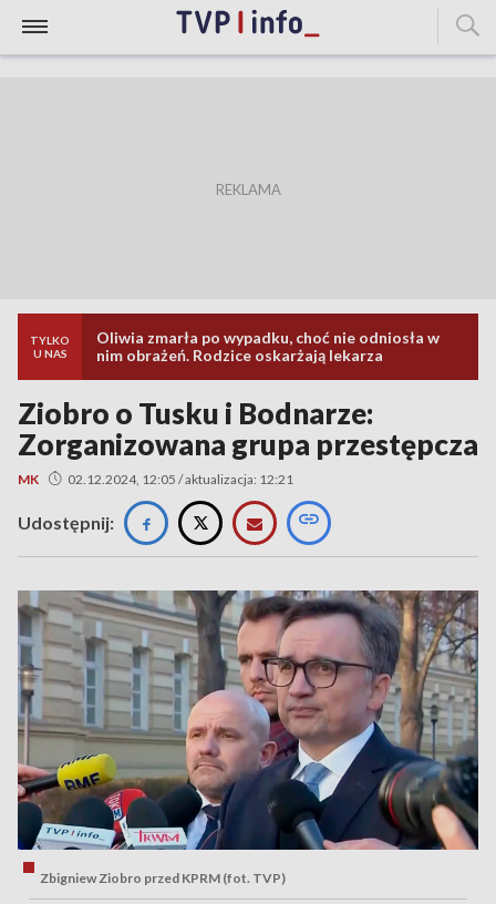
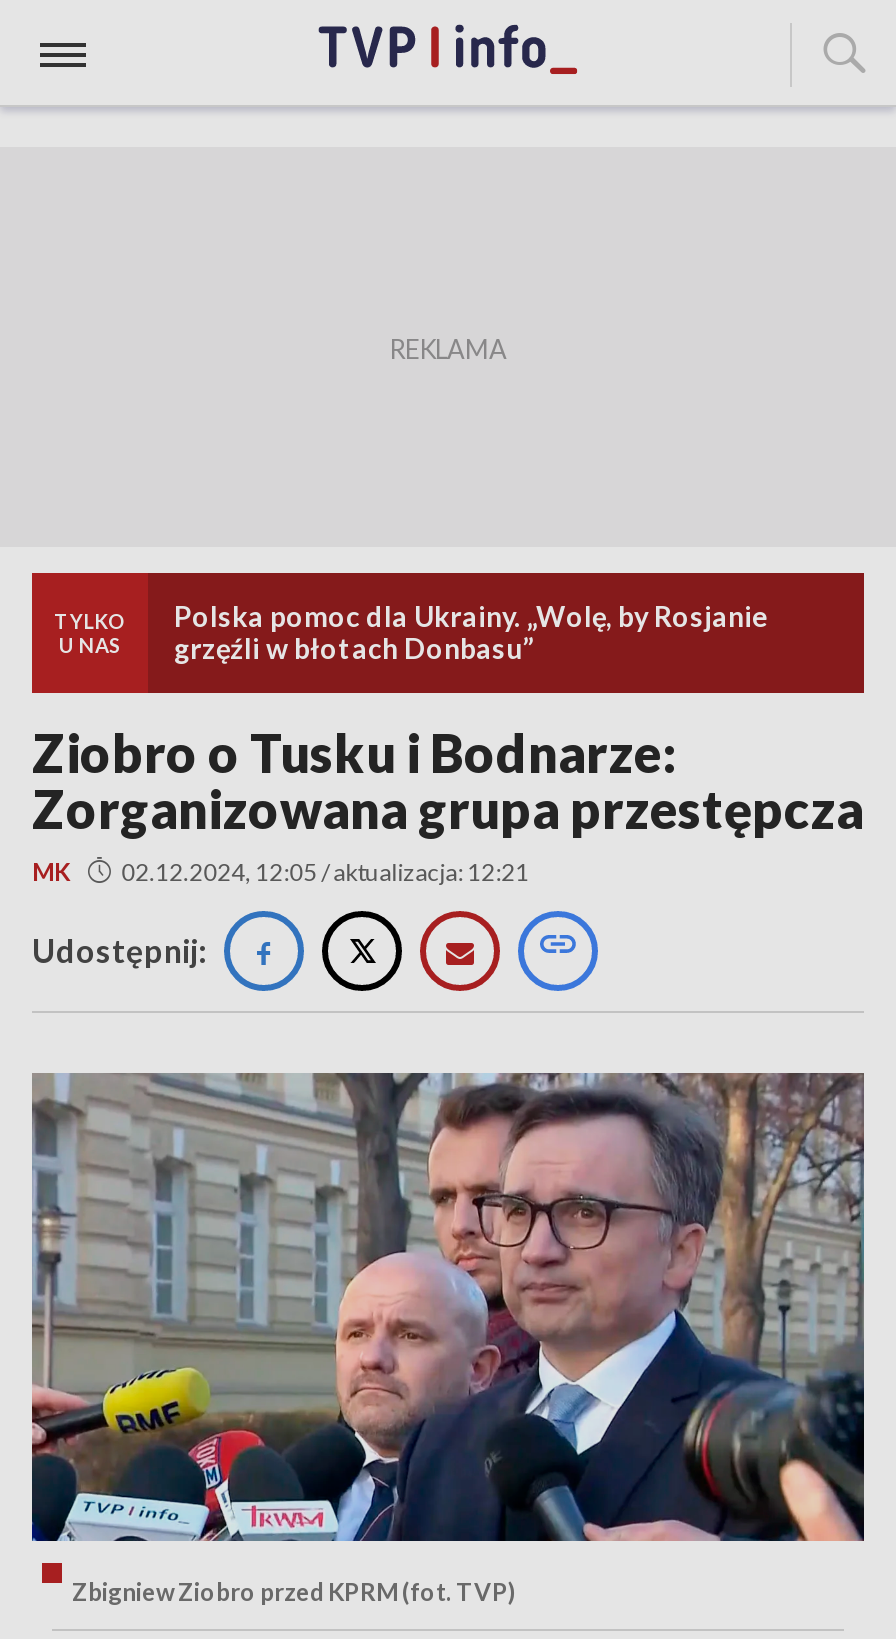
- Oliwia zmarła po wypadku, choć nie odniosła w
- nim obrażeń. Rodzice oskarżają lekarza
+ Polska pomoc dla Ukrainy. „Wolę, by Rosjanie
+ grzęźli w błotach Donbasu”
